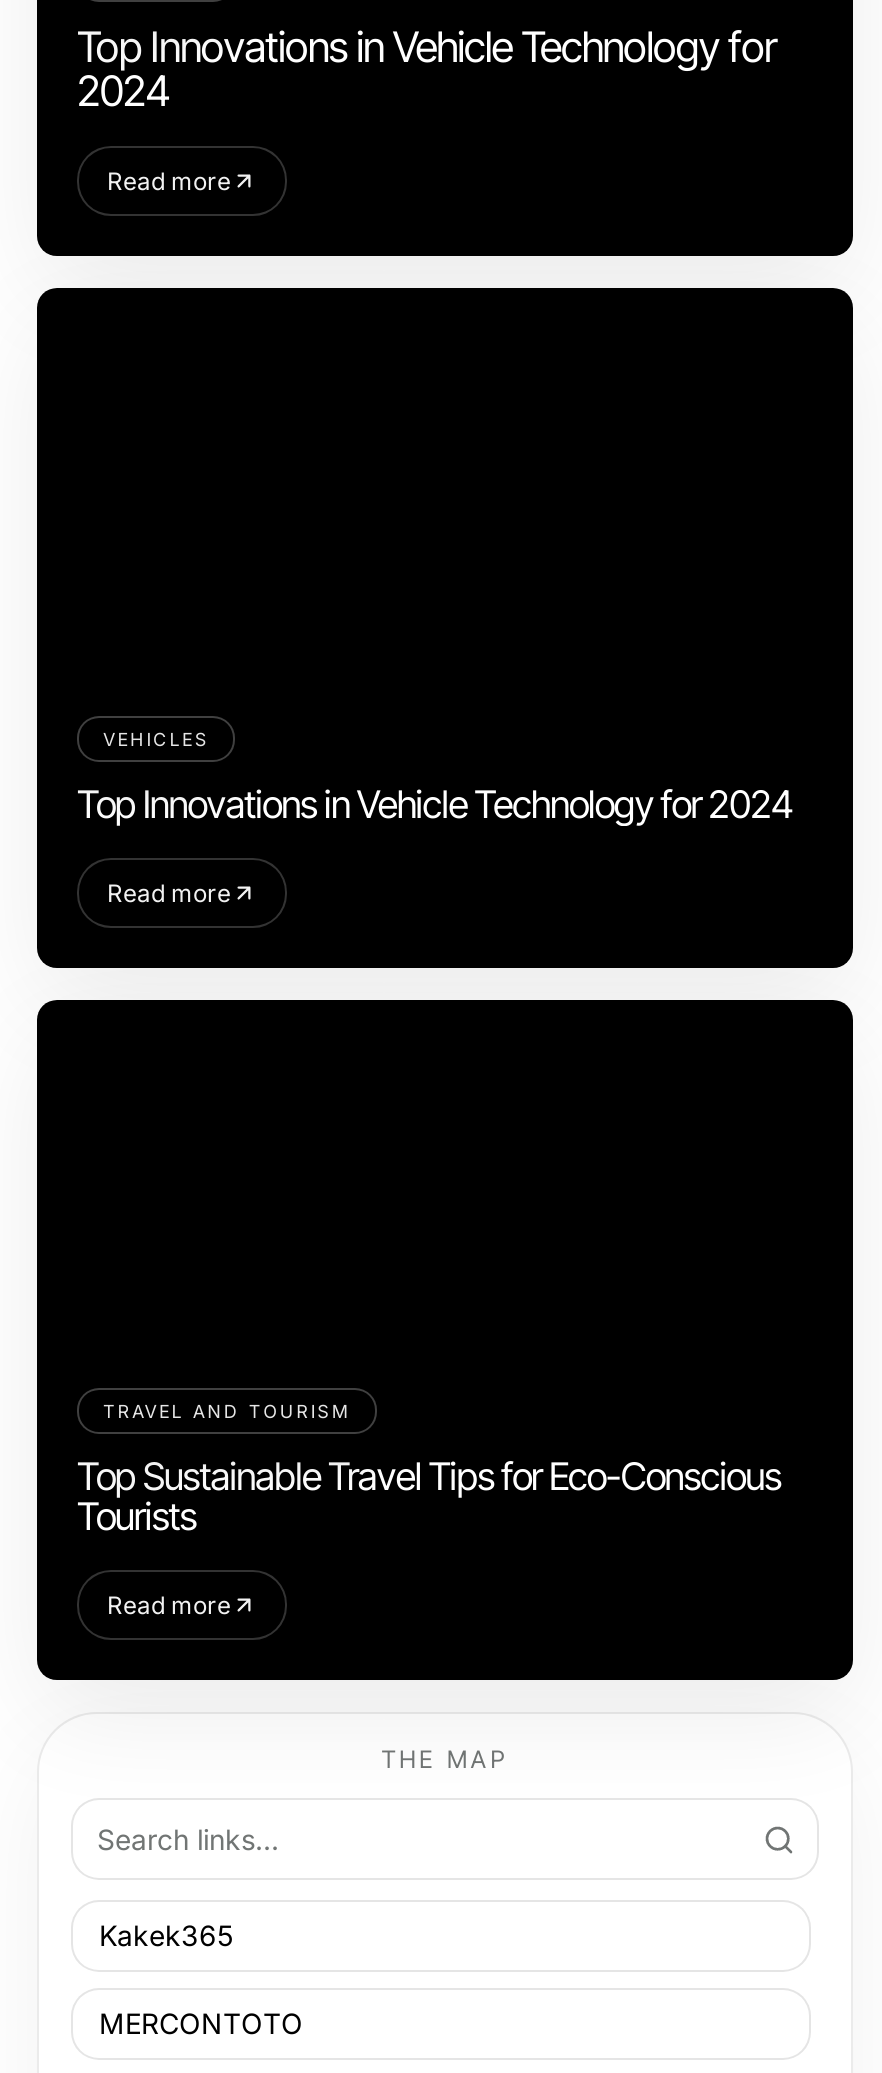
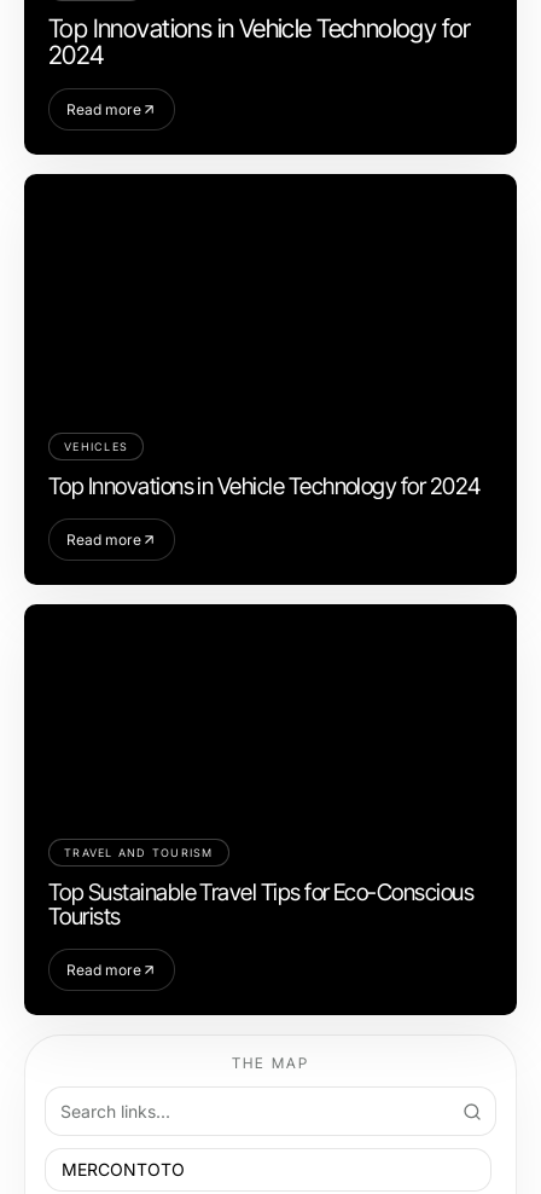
- Kakek365
